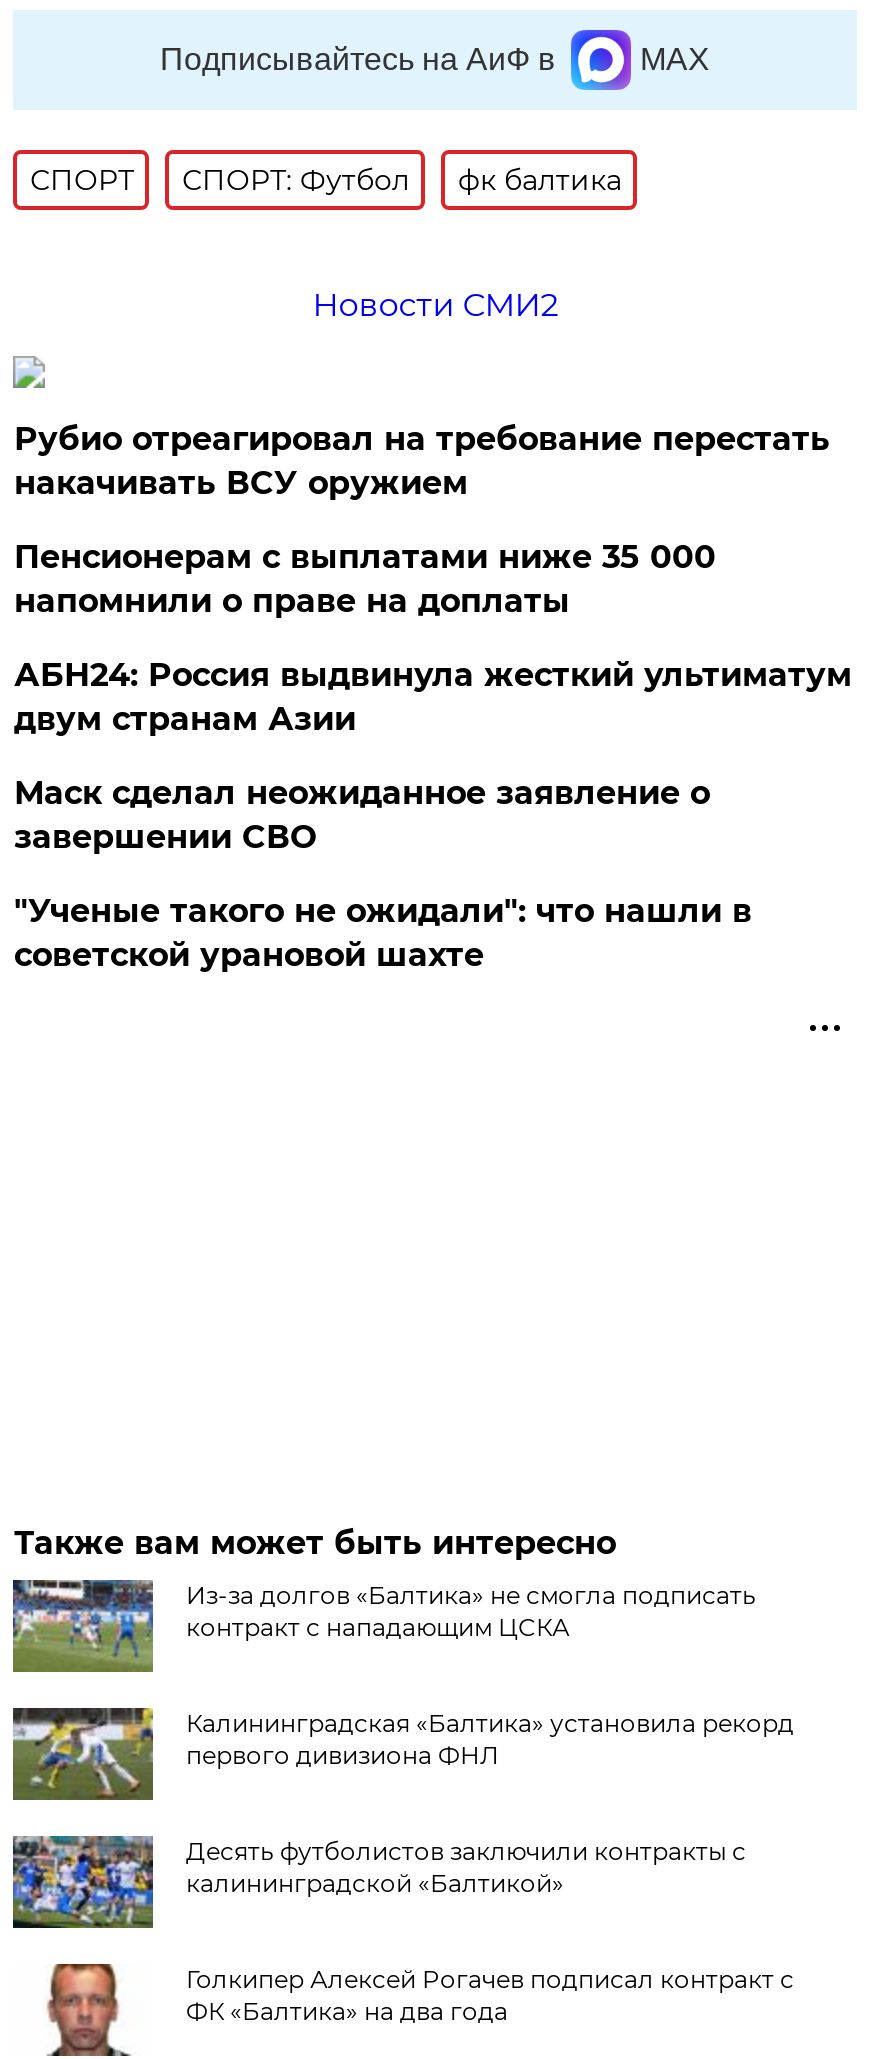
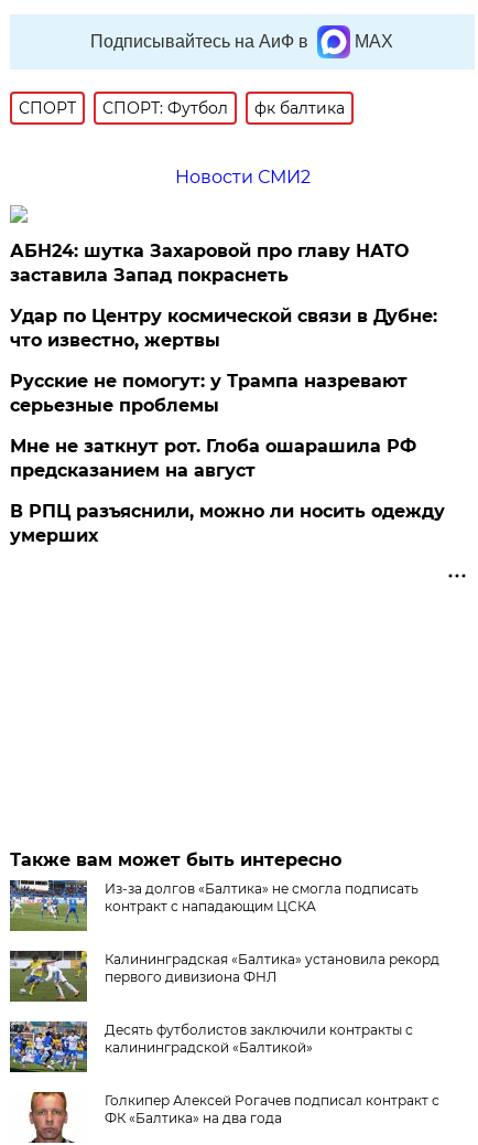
- Рубио отреагировал на требование перестать
- накачивать ВСУ оружием
+ АБН24: шутка Захаровой про главу НАТО
+ заставила Запад покраснеть

- Пенсионерам с выплатами ниже 35 000
- напомнили о праве на доплаты
+ Удар по Центру космической связи в Дубне:
+ что известно, жертвы

- АБН24: Россия выдвинула жесткий ультиматум
- двум странам Азии
+ Русские не помогут: у Трампа назревают
+ серьезные проблемы

- Маск сделал неожиданное заявление о
- завершении СВО
+ Мне не заткнут рот. Глоба ошарашила РФ
+ предсказанием на август

- "Ученые такого не ожидали": что нашли в
- советской урановой шахте
+ В РПЦ разъяснили, можно ли носить одежду
+ умерших
